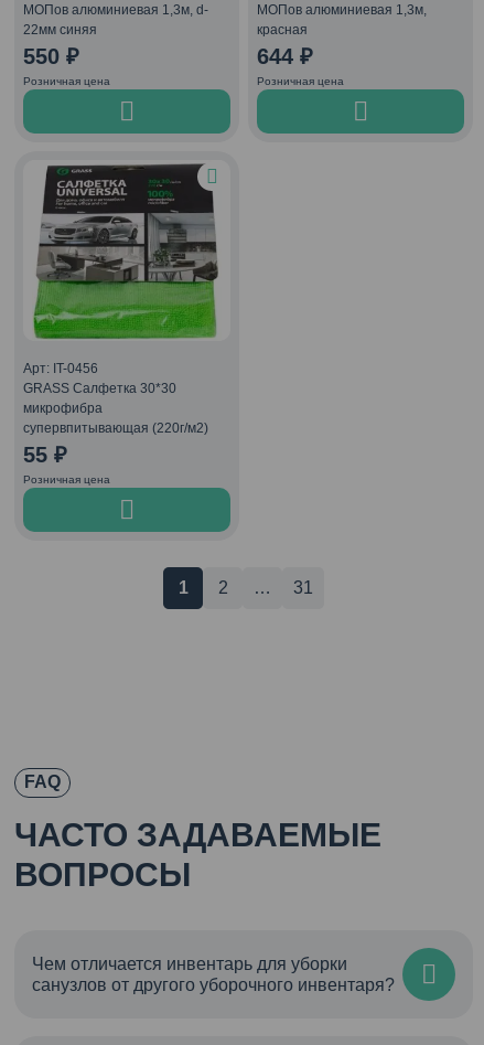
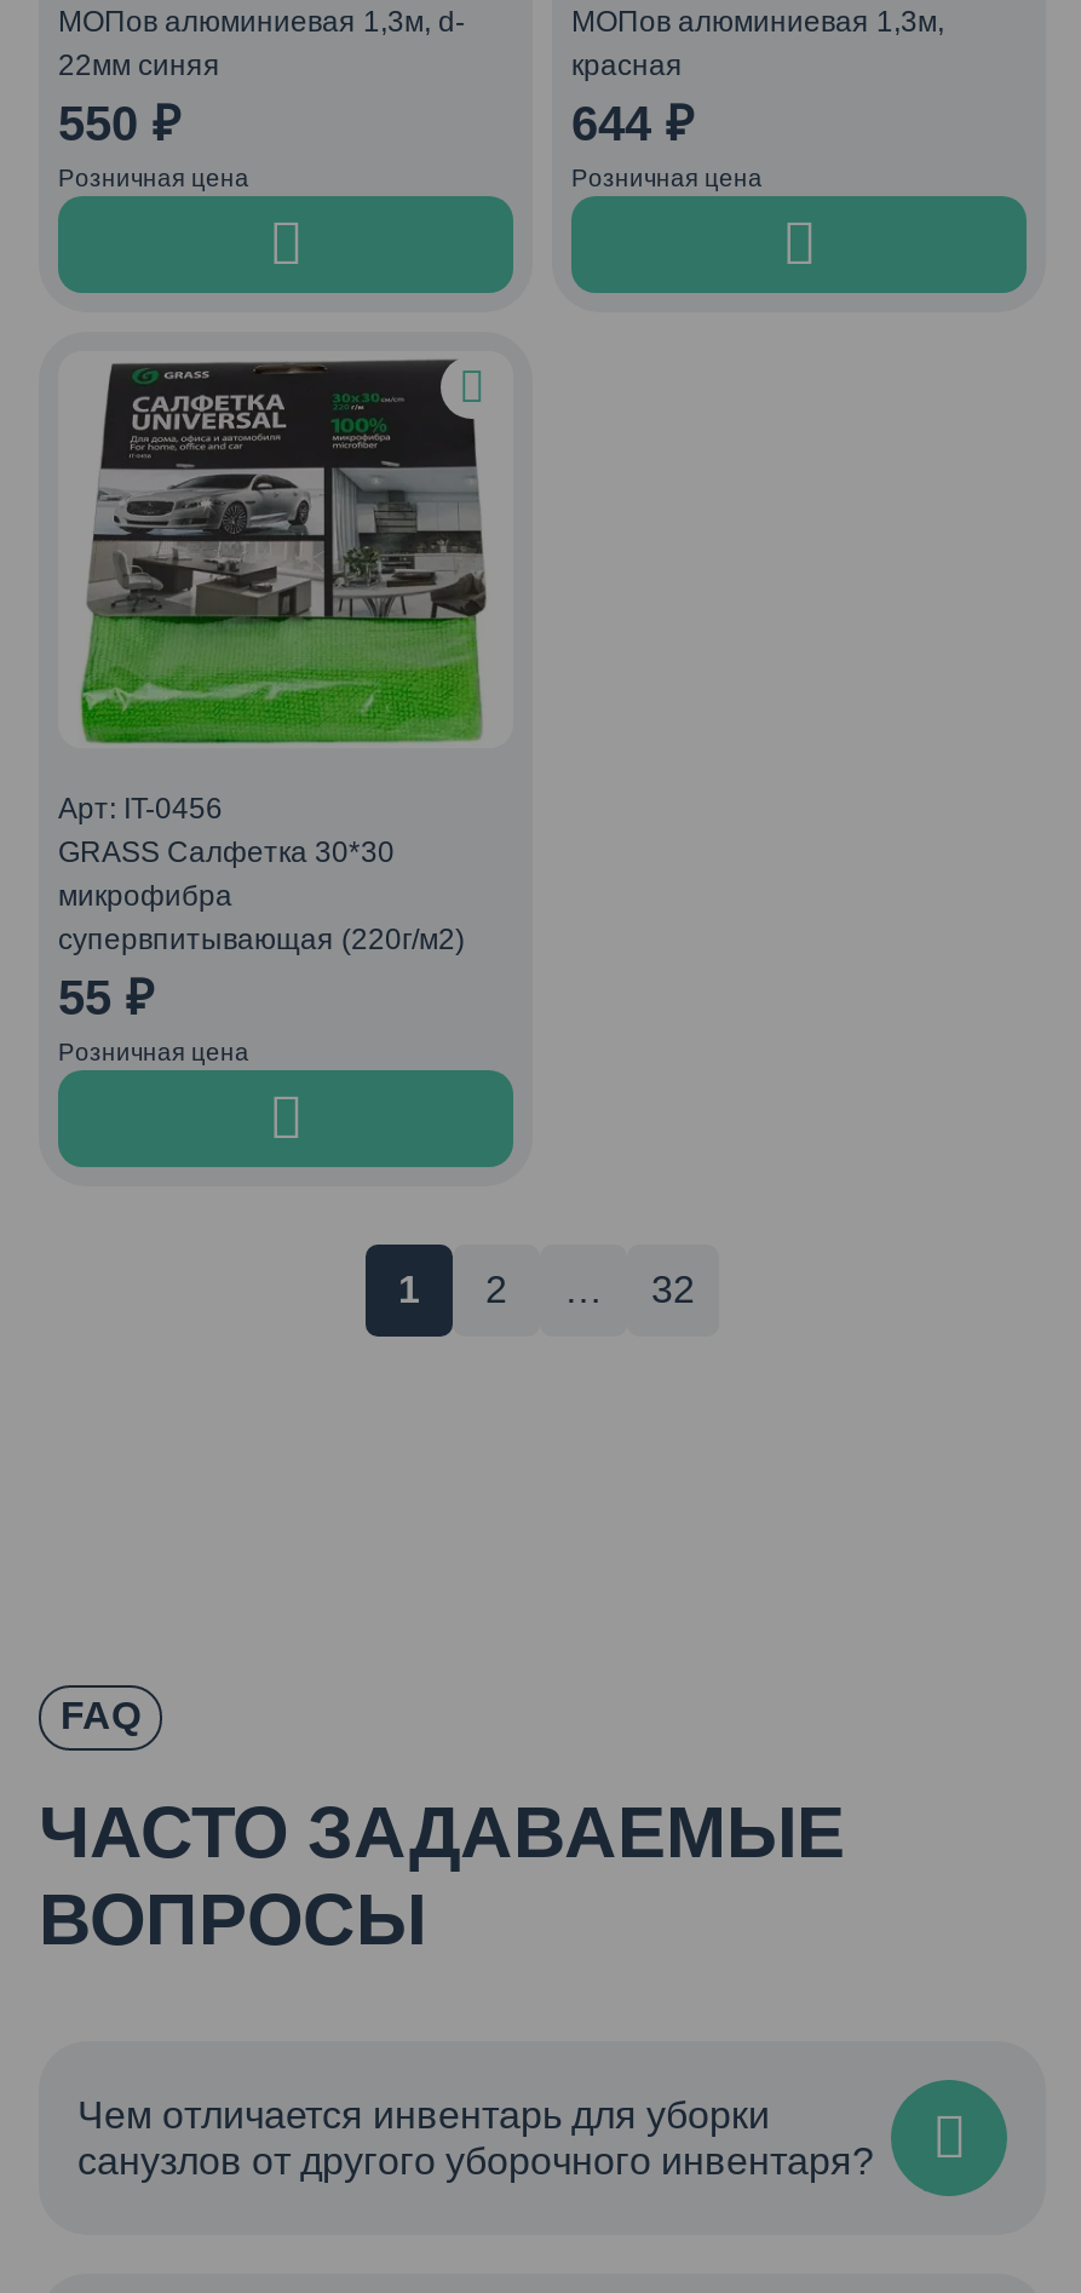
- 31
+ 32
